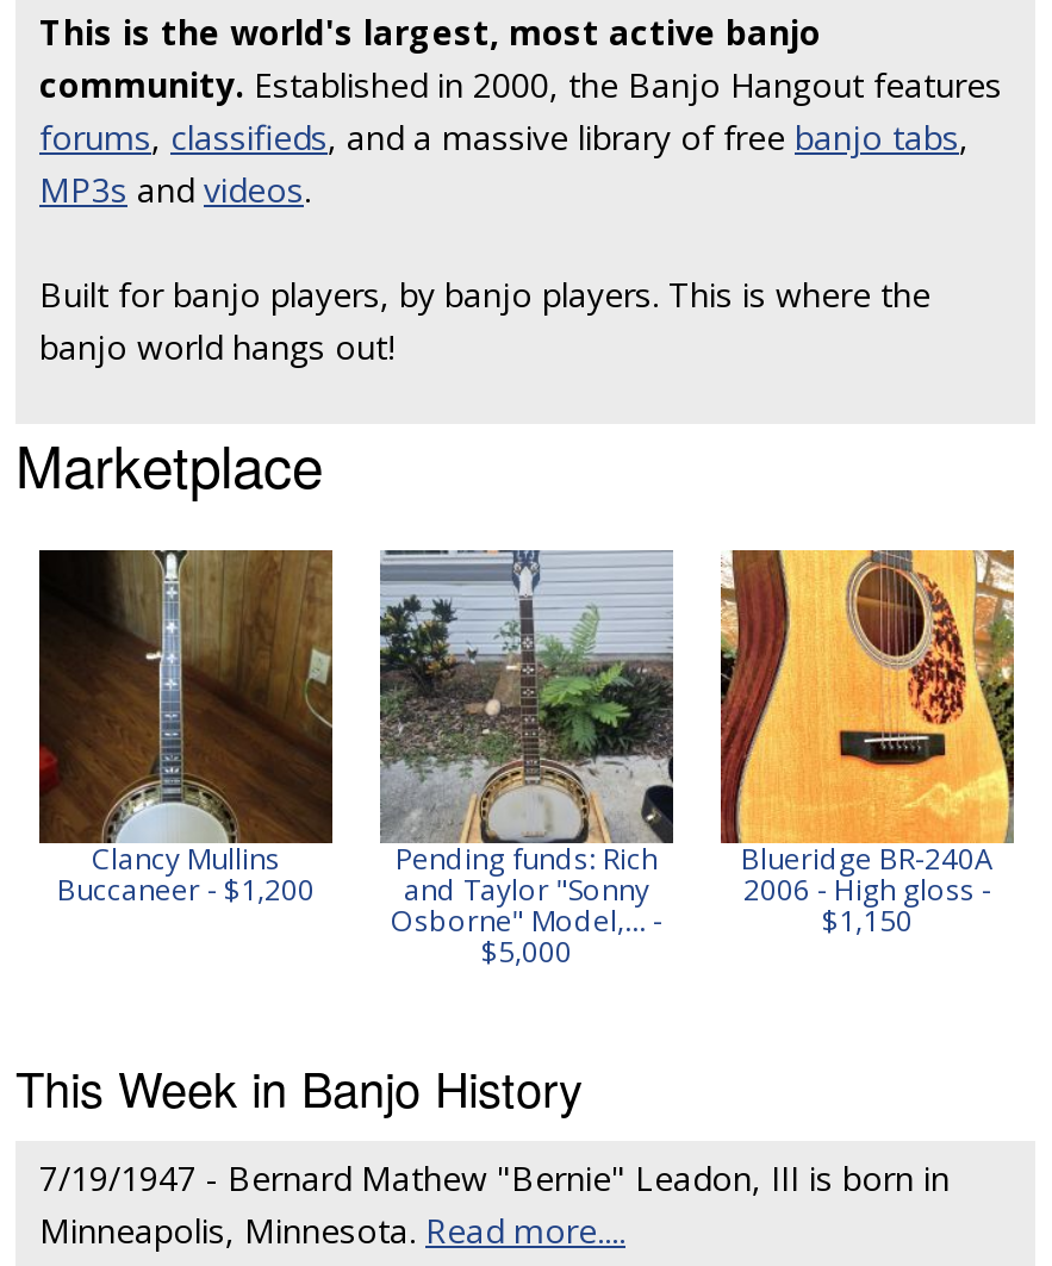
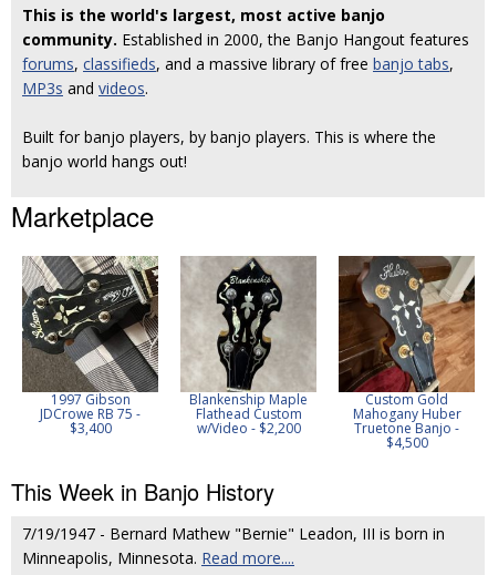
- [image]
- Clancy Mullins
- Buccaneer - $1,200
+ [image]
+ 1997 Gibson
+ JDCrowe RB 75 -
+ $3,400

- [image]
- Pending funds: Rich
- and Taylor "Sonny
- Osborne" Model,... -
- $5,000
+ [image]
+ Blankenship Maple
+ Flathead Custom
+ w/Video - $2,200

- [image]
- Blueridge BR-240A
- 2006 - High gloss -
- $1,150
+ [image]
+ Custom Gold
+ Mahogany Huber
+ Truetone Banjo -
+ $4,500
